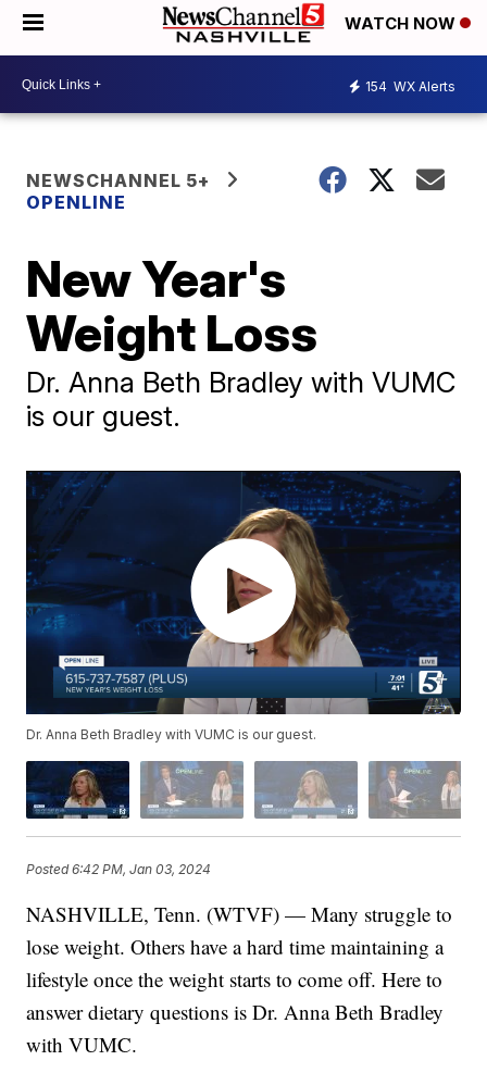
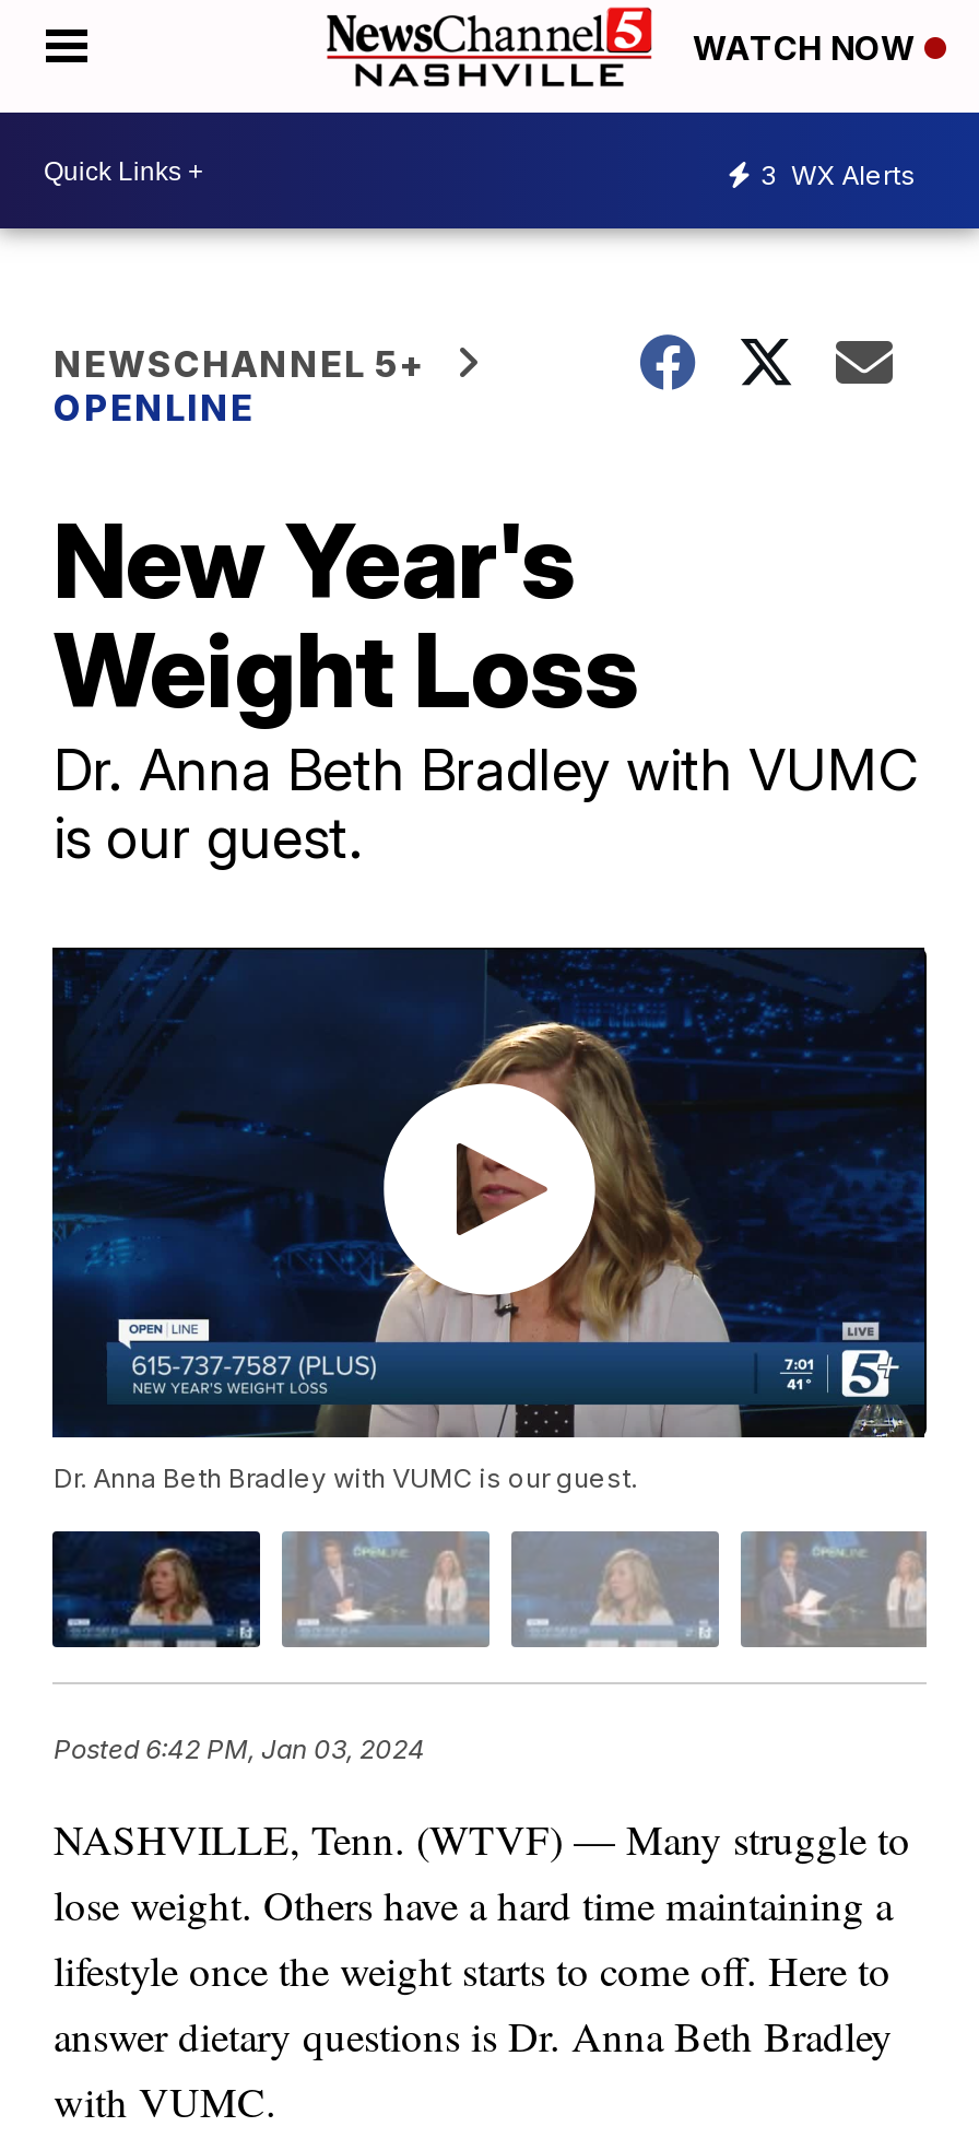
- 154 WX Alerts
+ 3 WX Alerts
